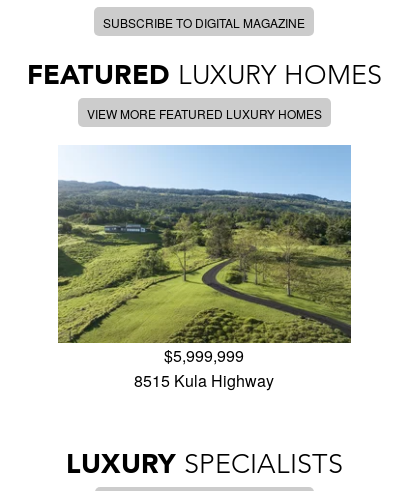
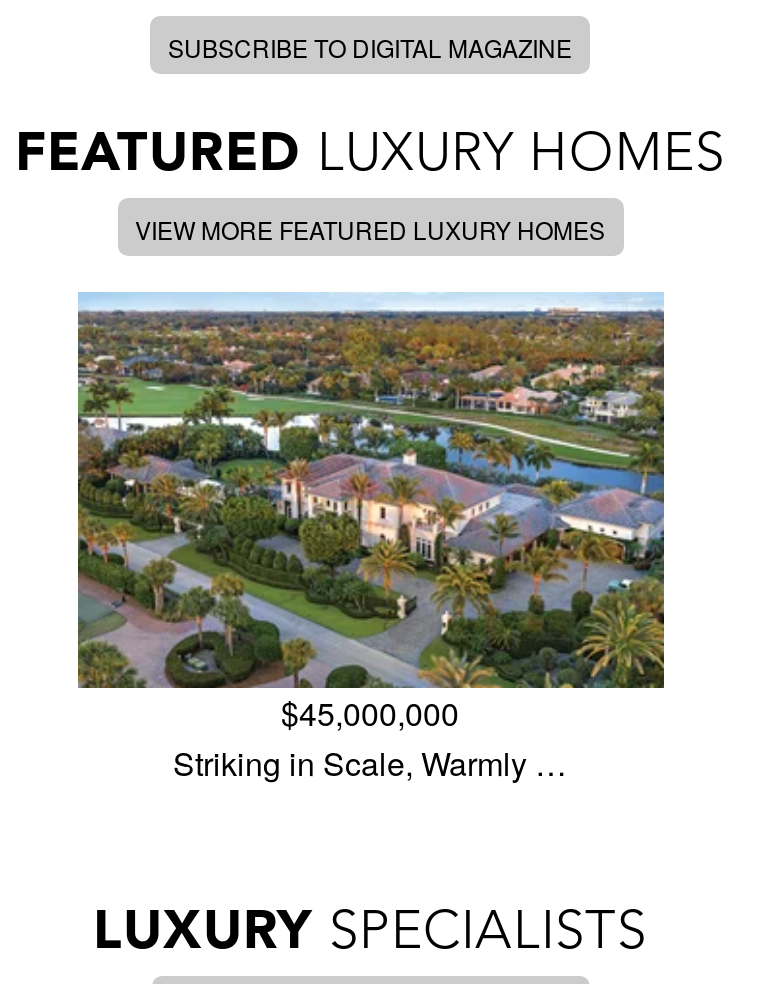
- [image]
- $5,999,999
- 8515 Kula Highway
+ [image]
+ $45,000,000
+ Striking in Scale, Warmly …
